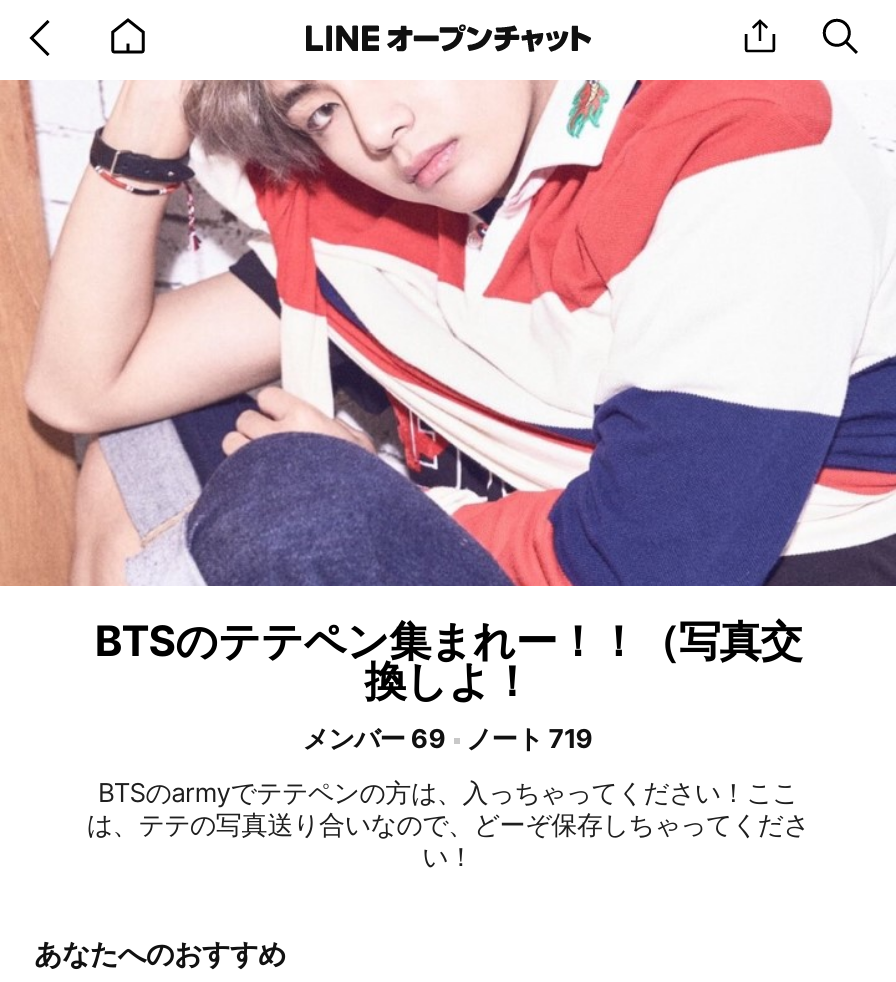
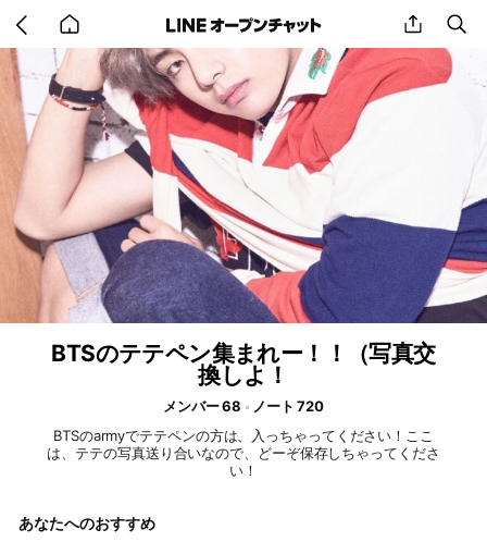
- メンバー 69
+ メンバー 68

- ノート 719
+ ノート 720
